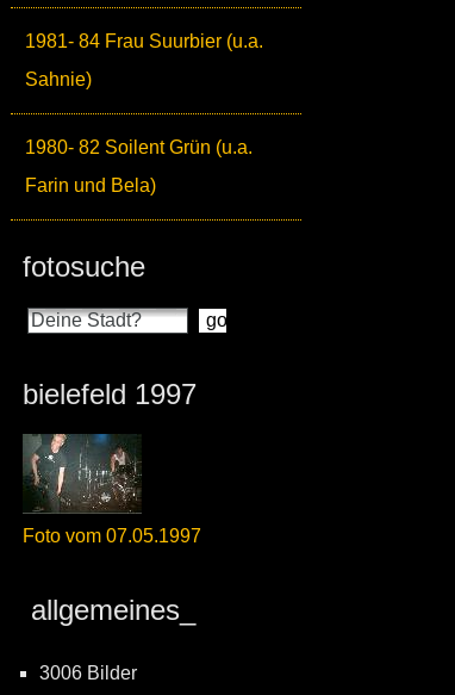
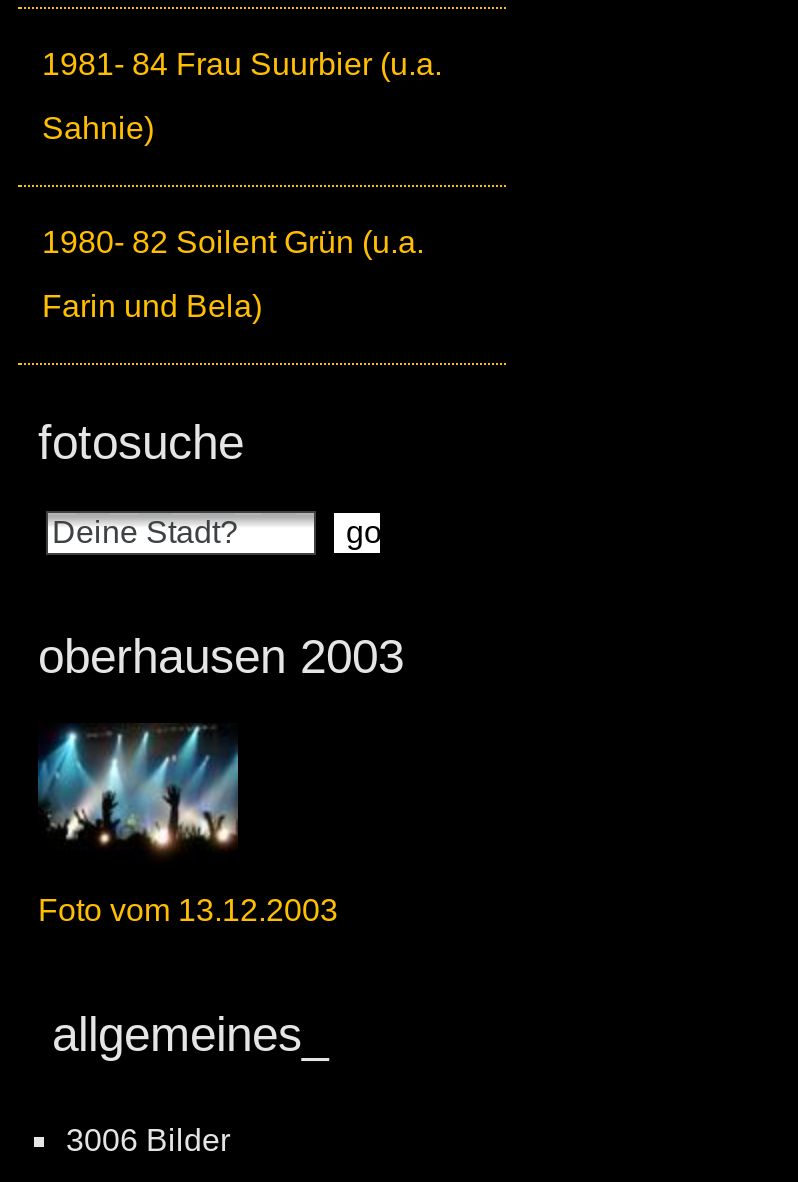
- bielefeld 1997
+ oberhausen 2003

- [image]
- Foto vom 07.05.1997
+ [image]
+ Foto vom 13.12.2003
